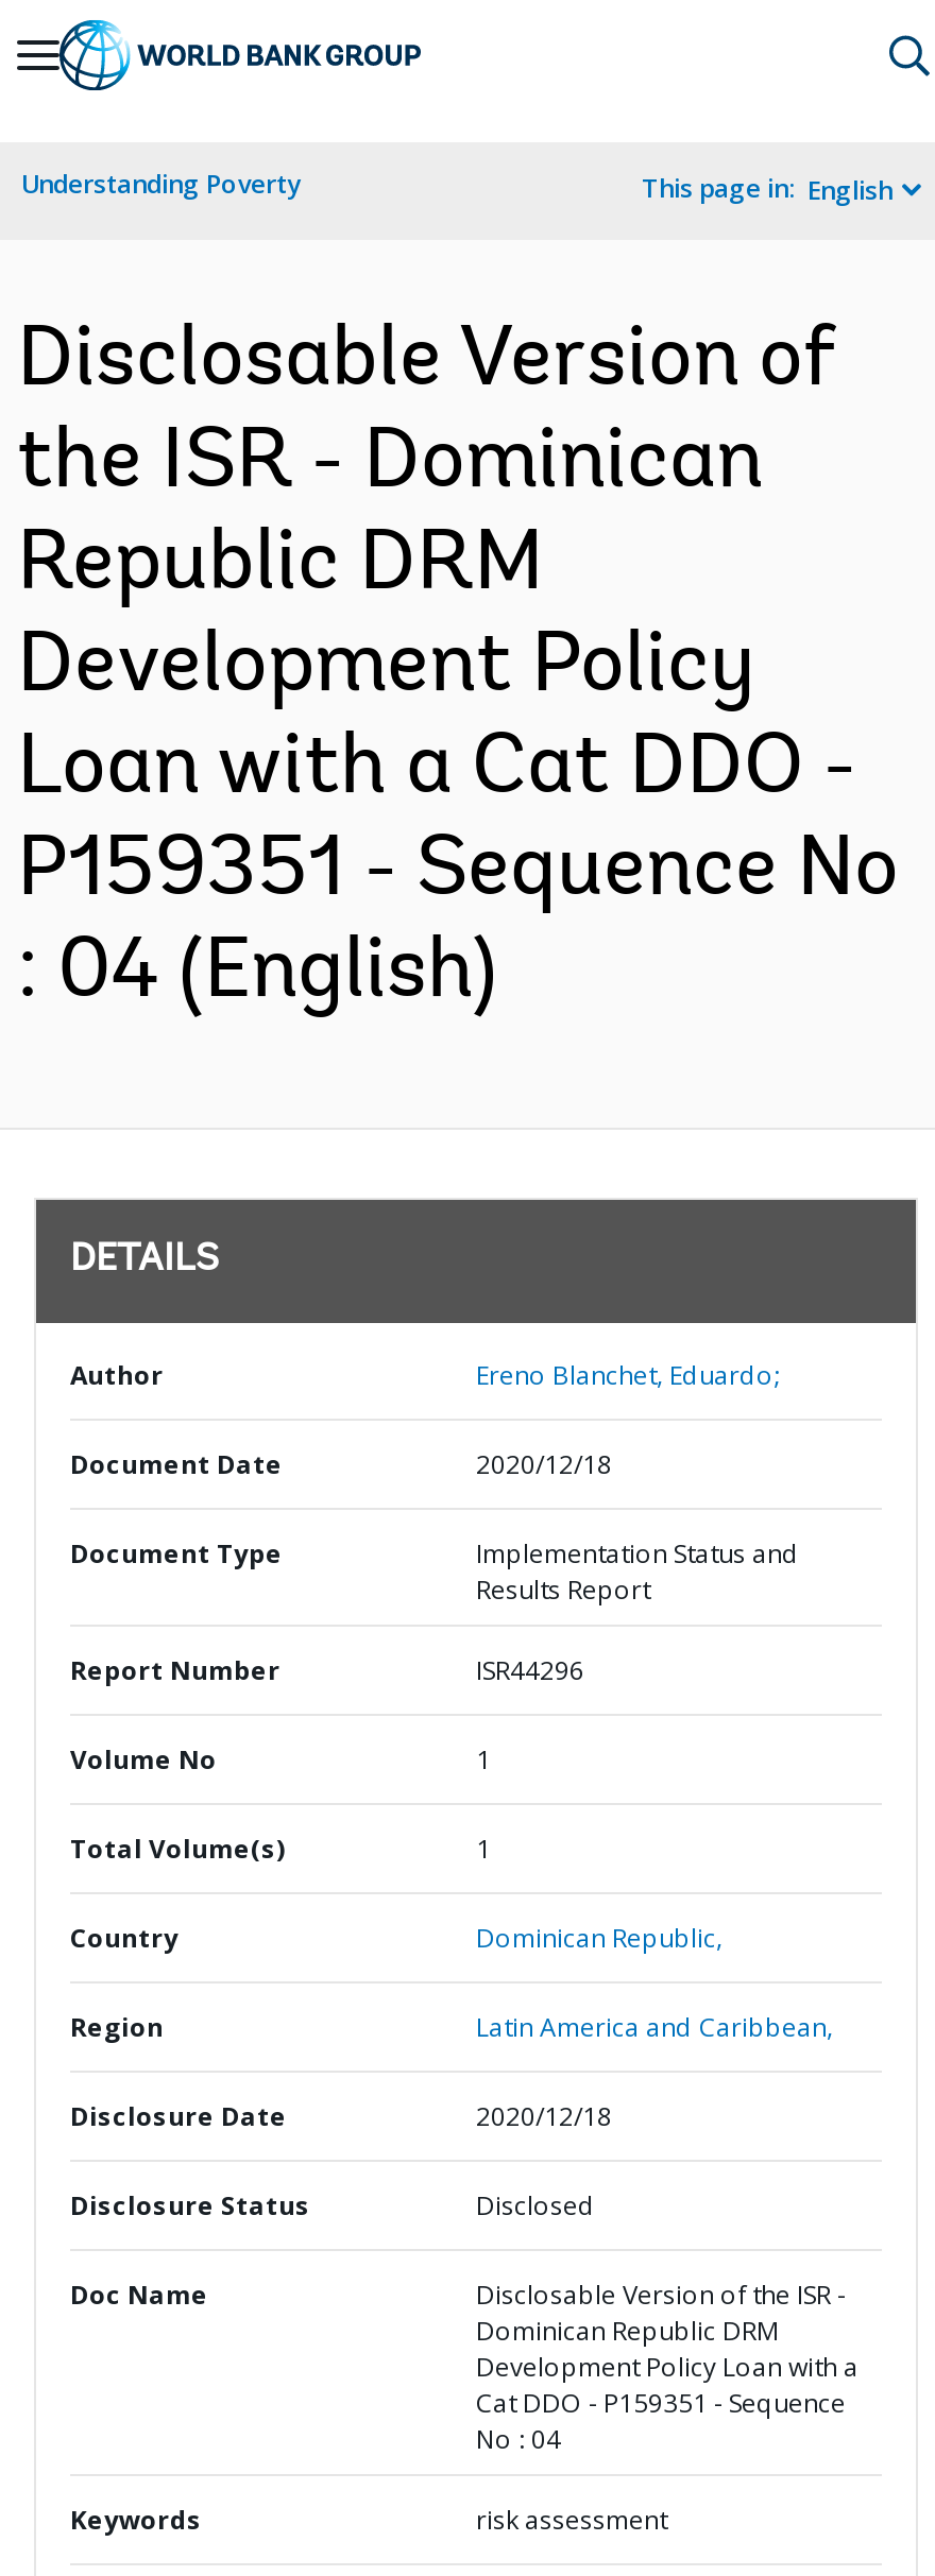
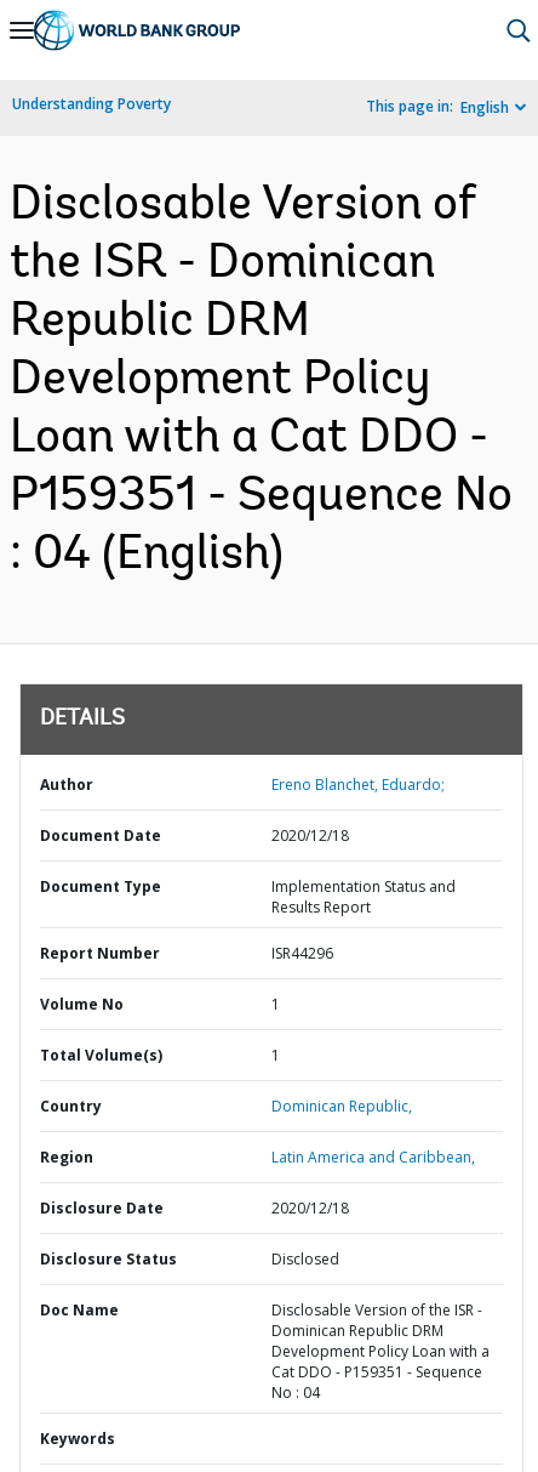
- risk assessment
